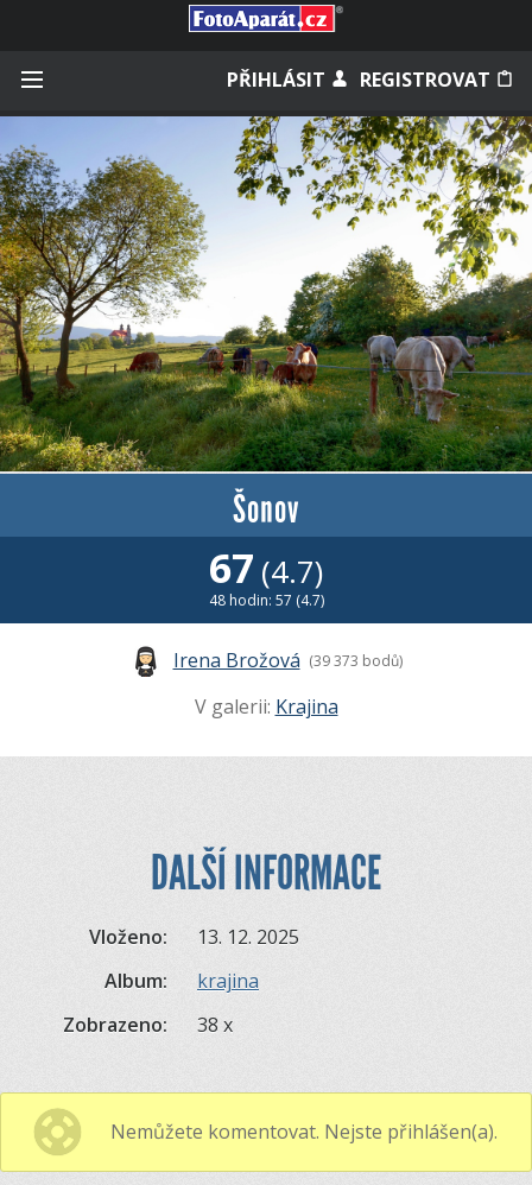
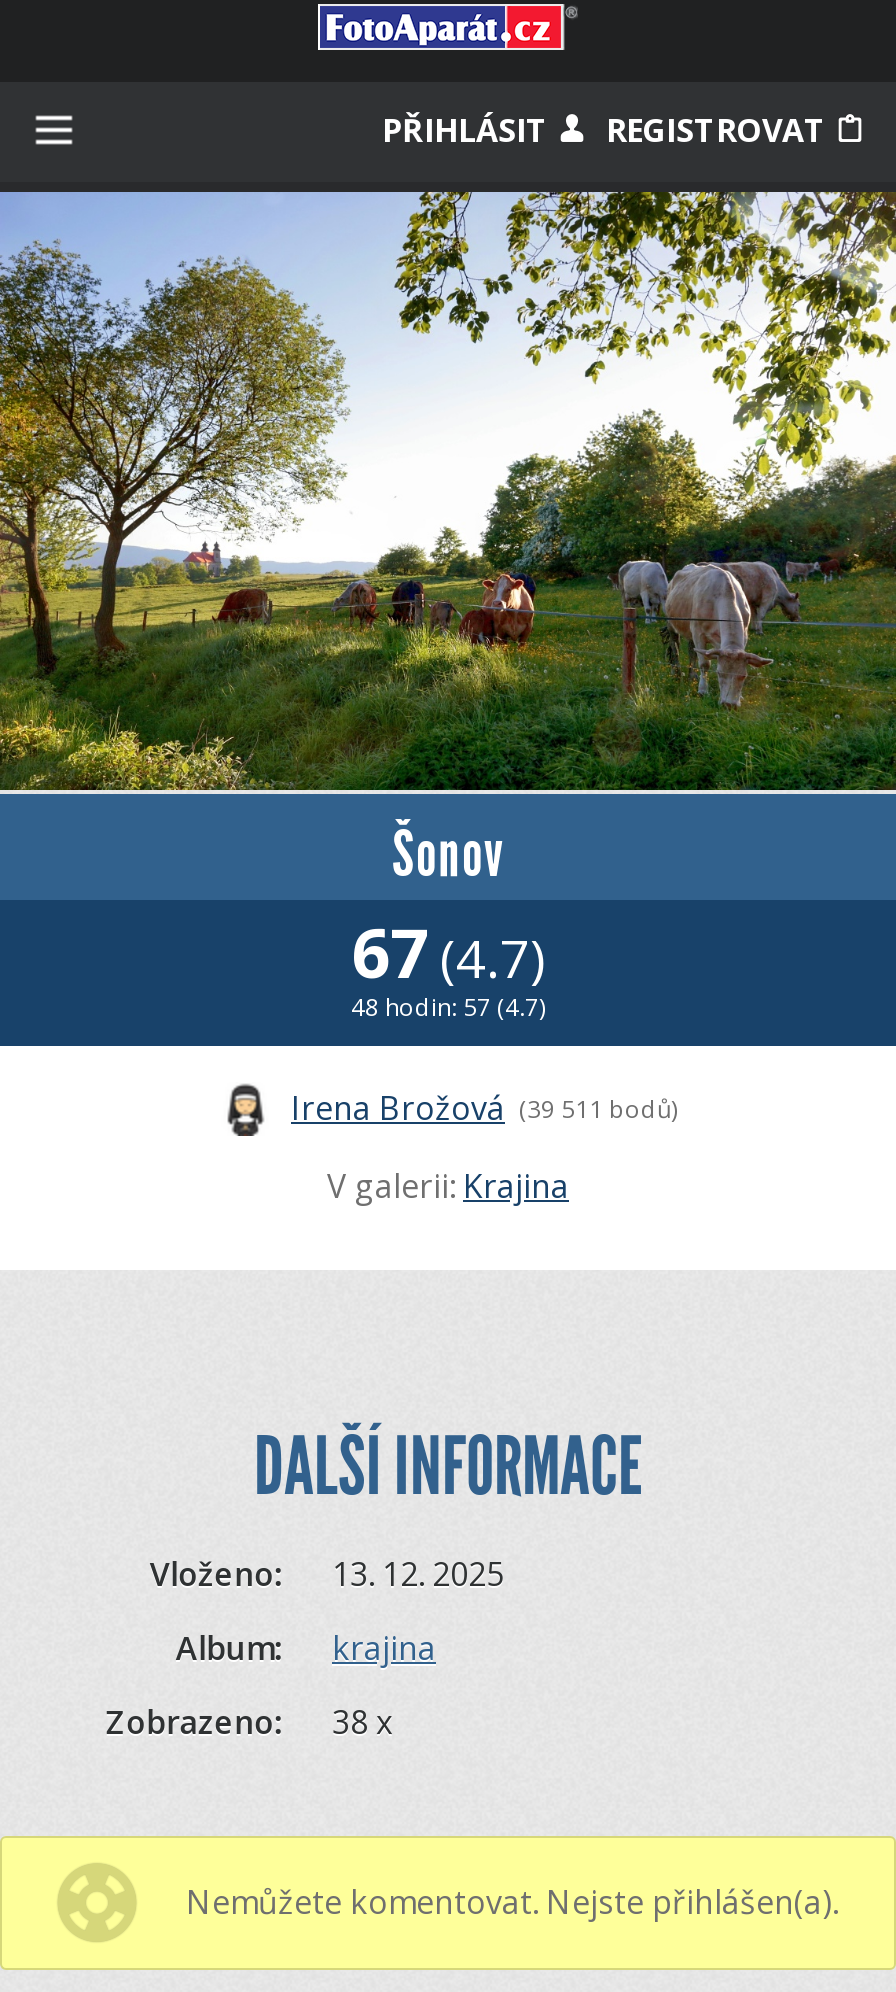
- Irena Brožová (39 373 bodů)
+ Irena Brožová (39 511 bodů)
